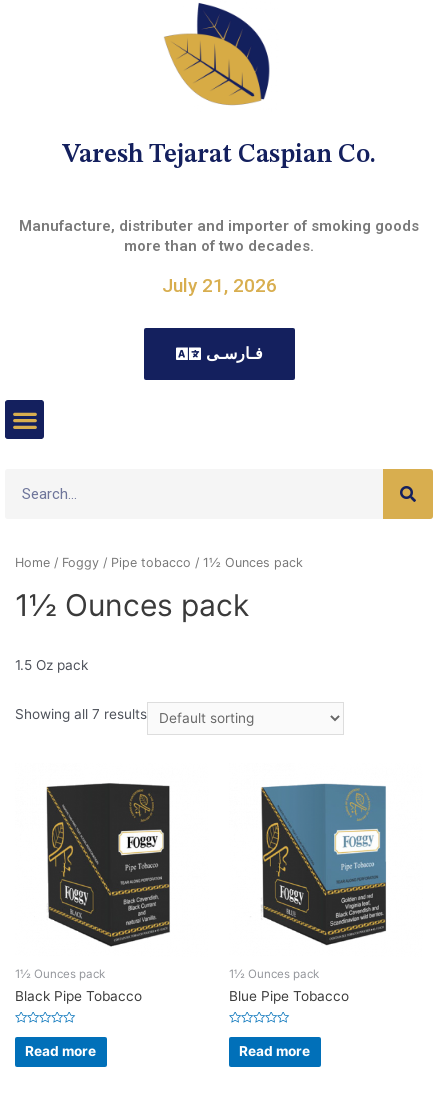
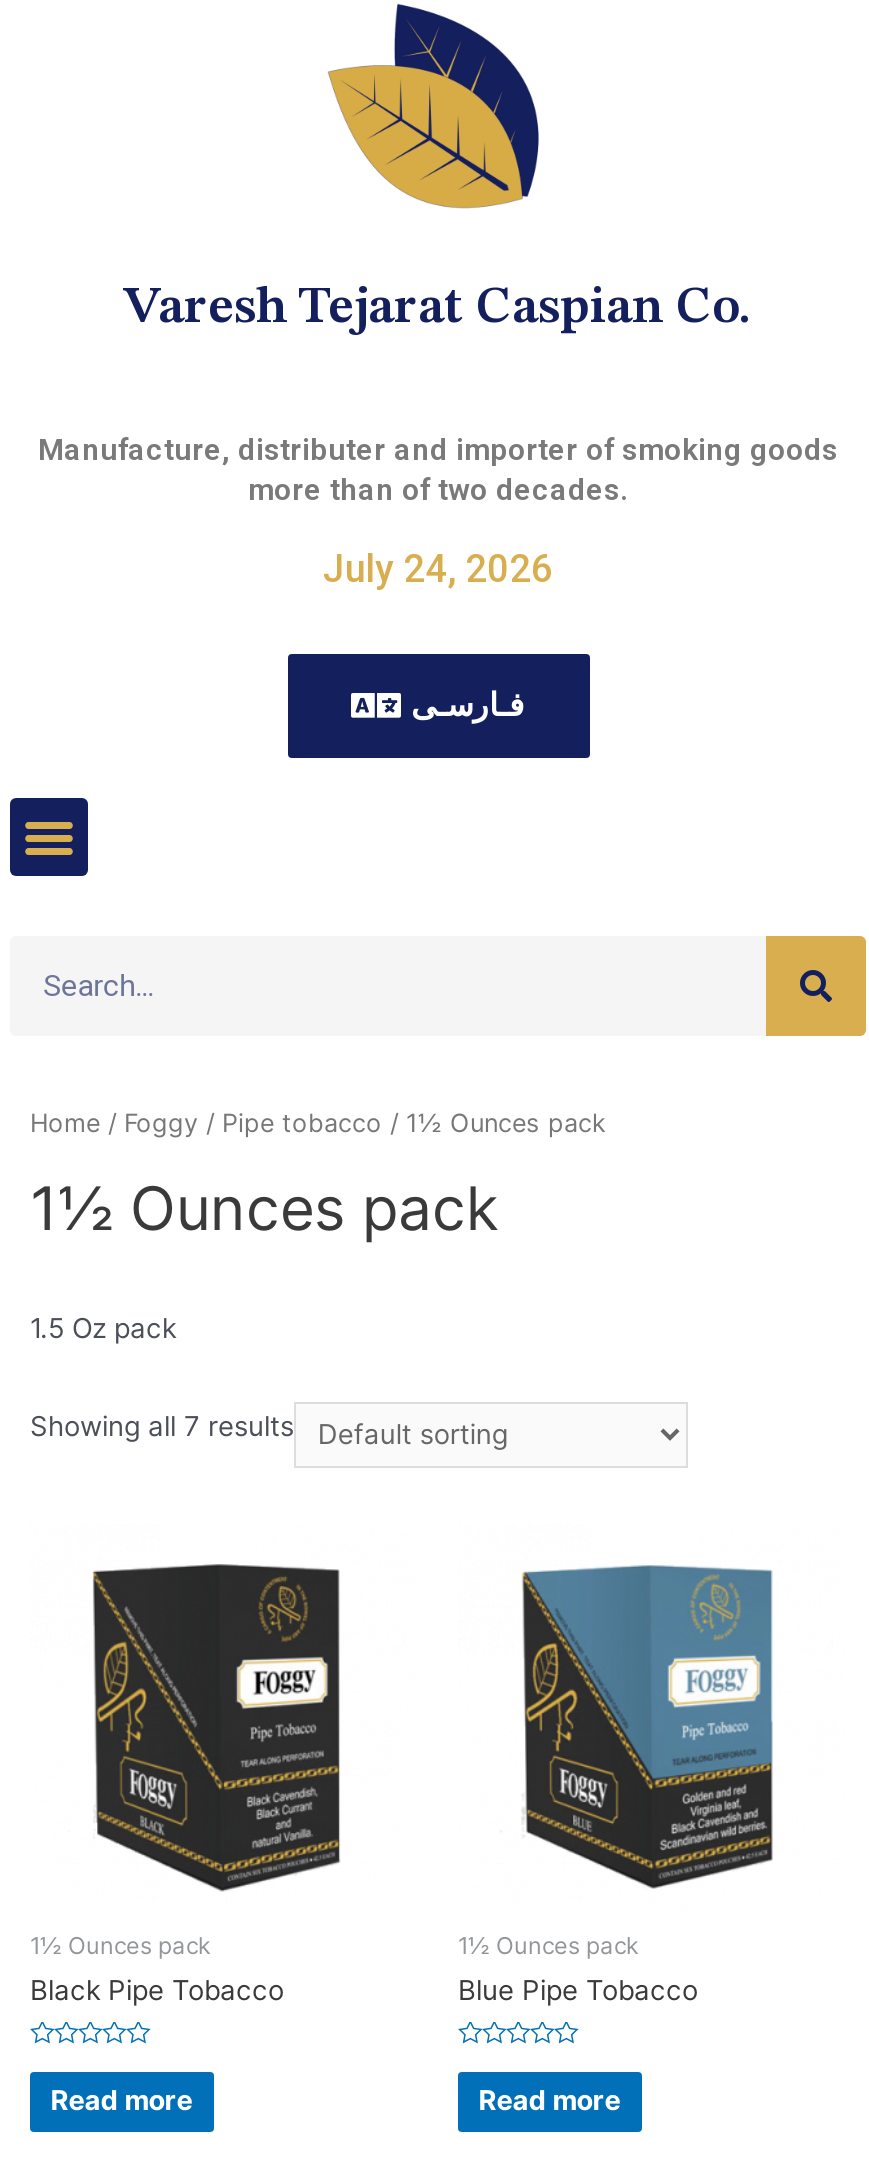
- July 21, 2026
+ July 24, 2026
